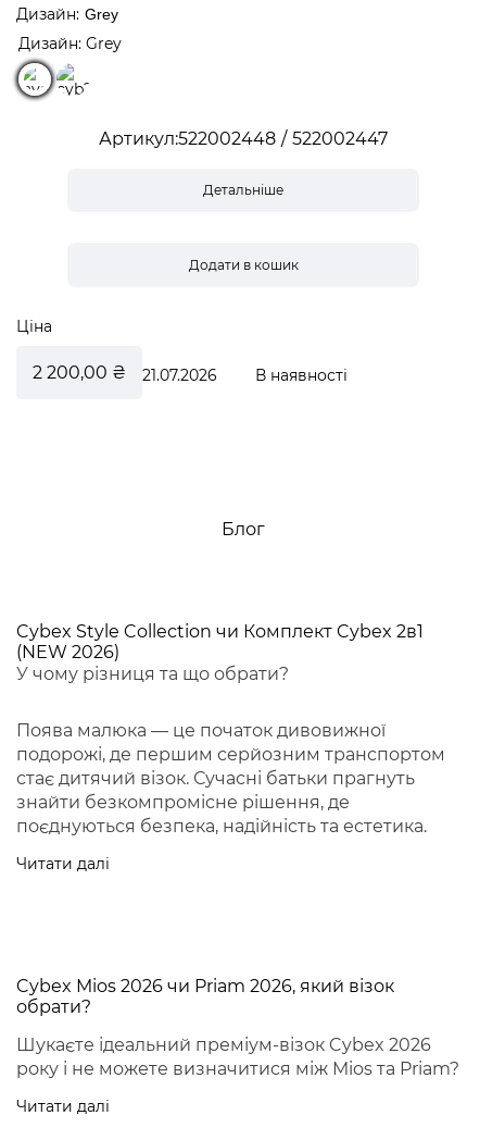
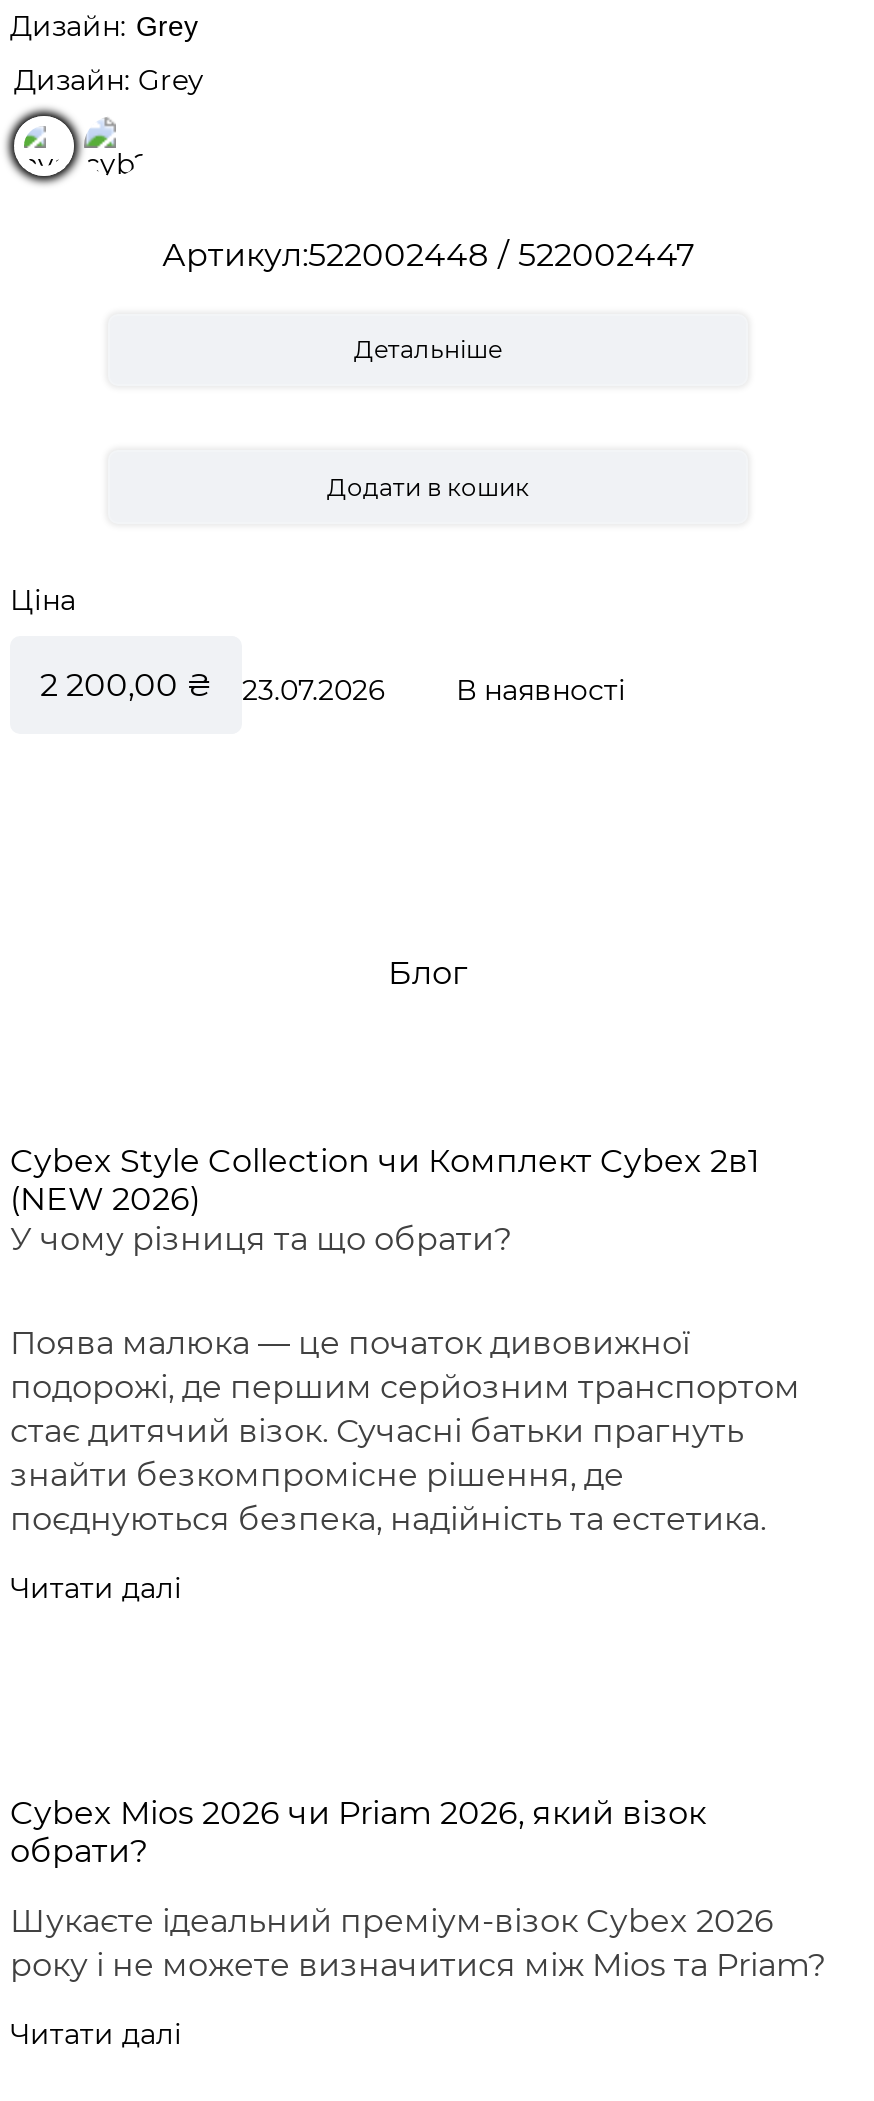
- 2 200,00 ₴ 21.07.2026 В наявності
+ 2 200,00 ₴ 23.07.2026 В наявності
